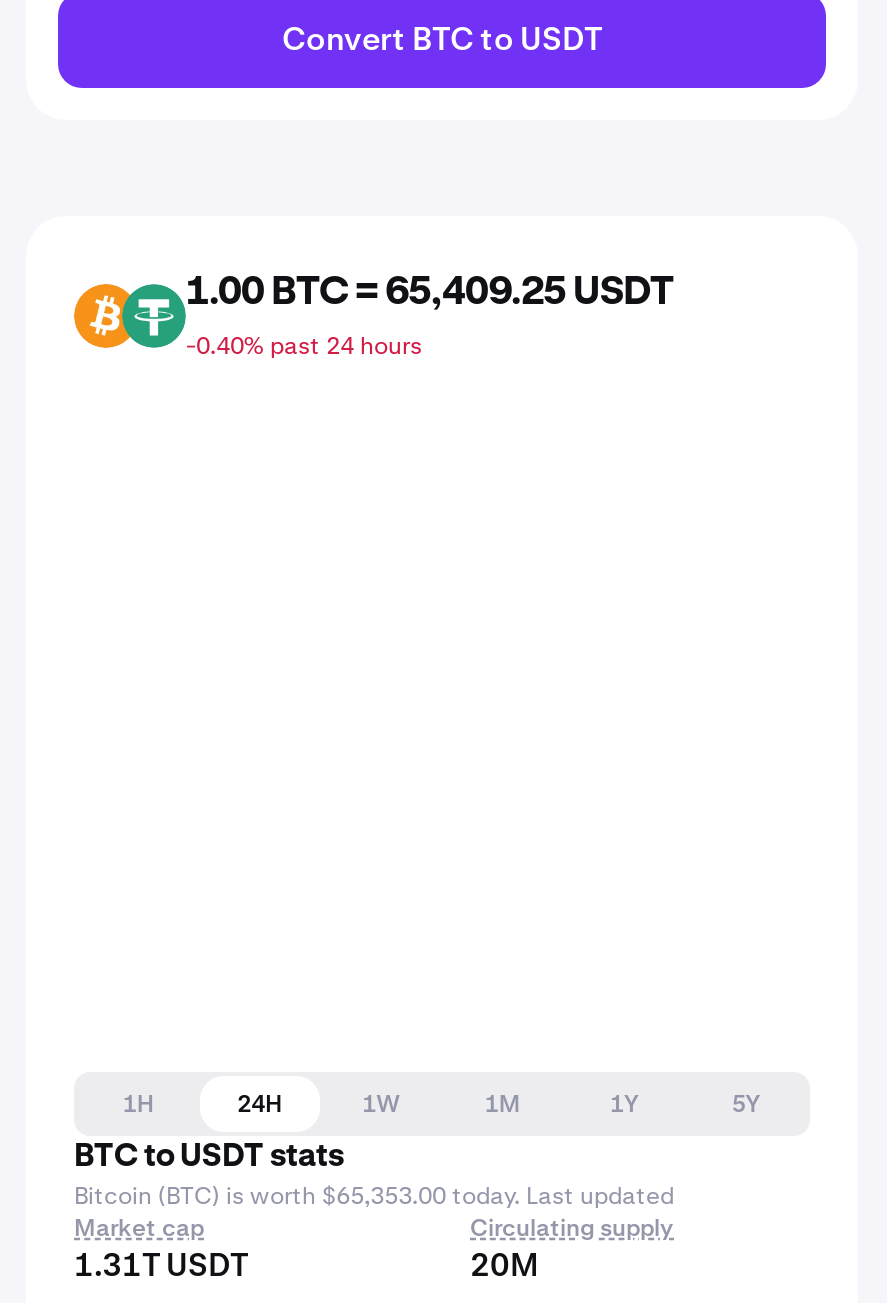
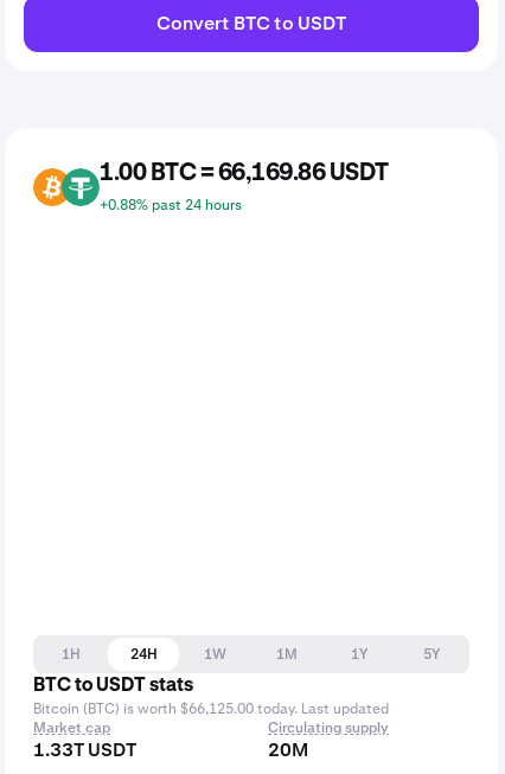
- 1.00 BTC = 65,409.25 USDT
+ 1.00 BTC = 66,169.86 USDT

- -0.40% past 24 hours
+ +0.88% past 24 hours

- Bitcoin (BTC) is worth $65,353.00 today. Last updated
+ Bitcoin (BTC) is worth $66,125.00 today. Last updated

- 1.31T USDT
+ 1.33T USDT
